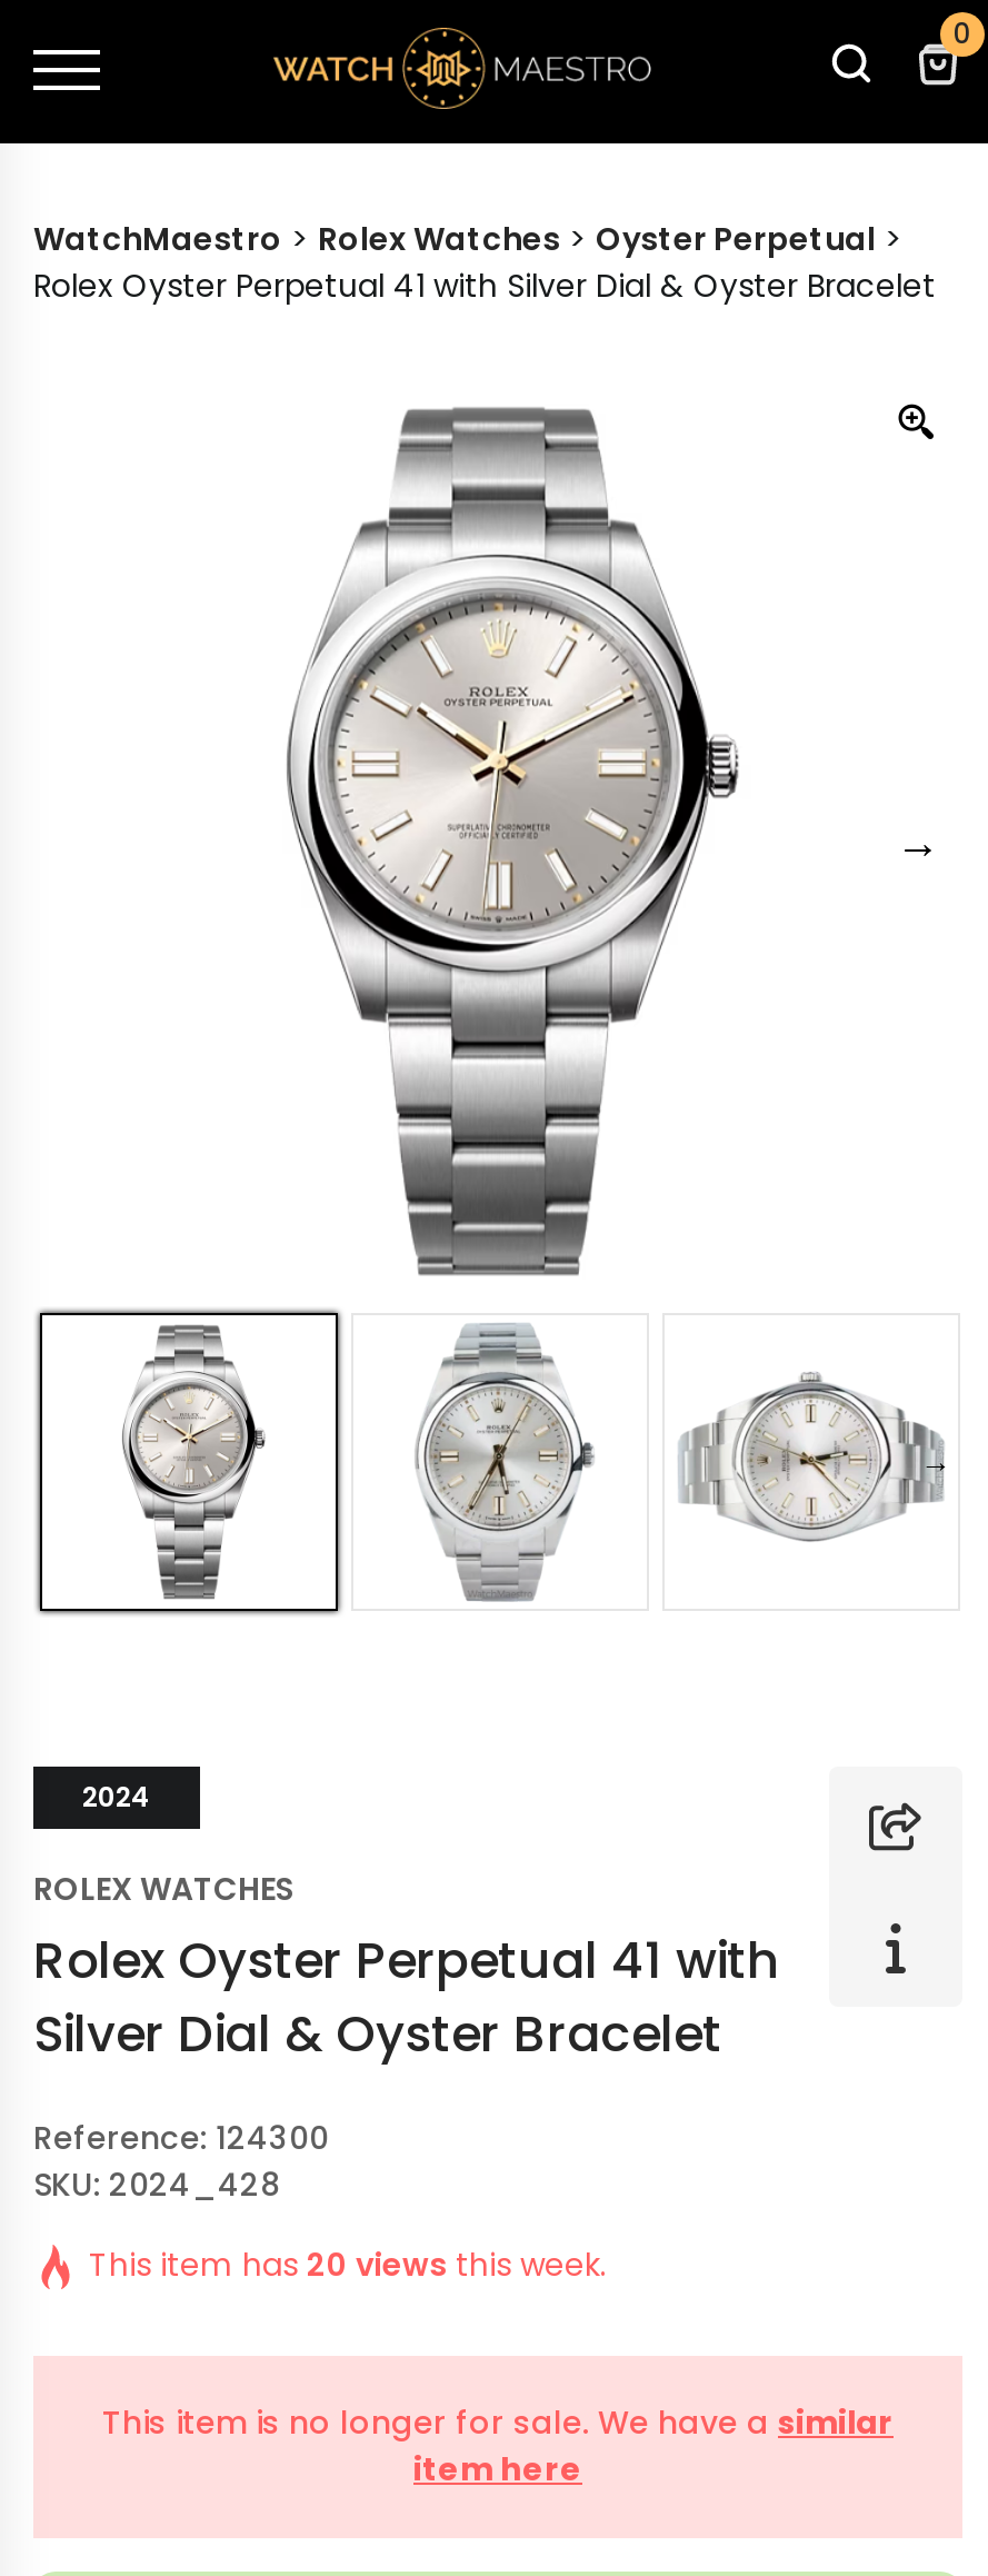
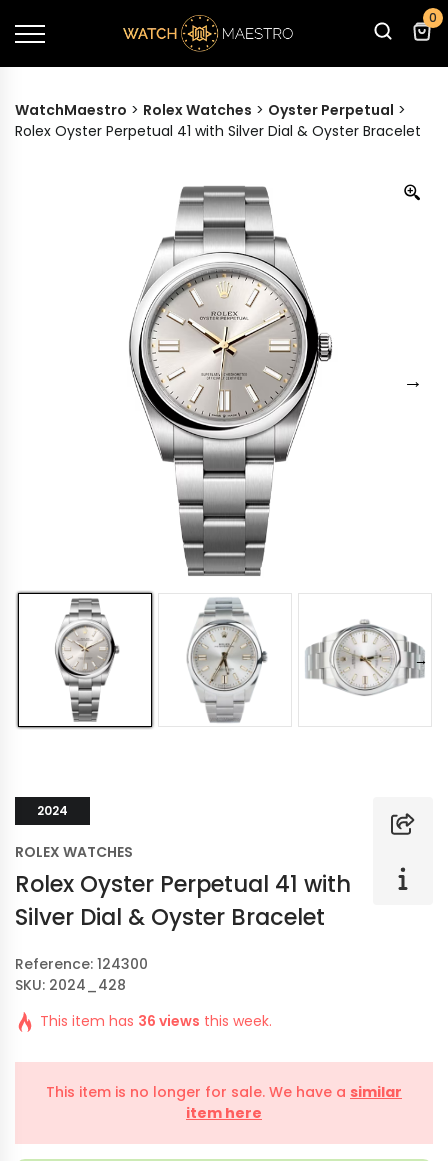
- This item has 20 views this week.
+ This item has 36 views this week.
